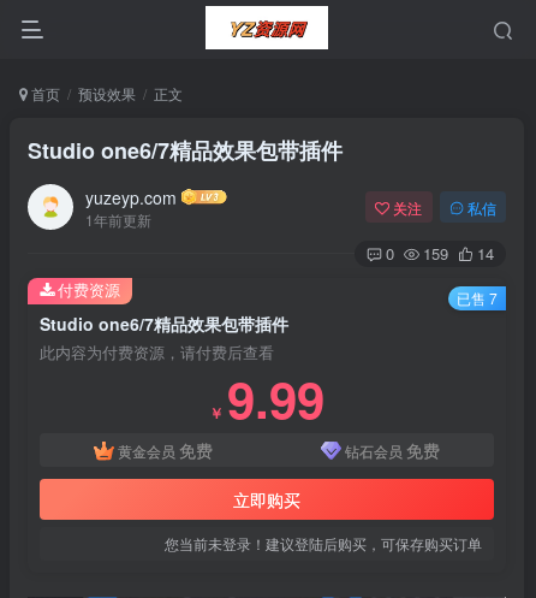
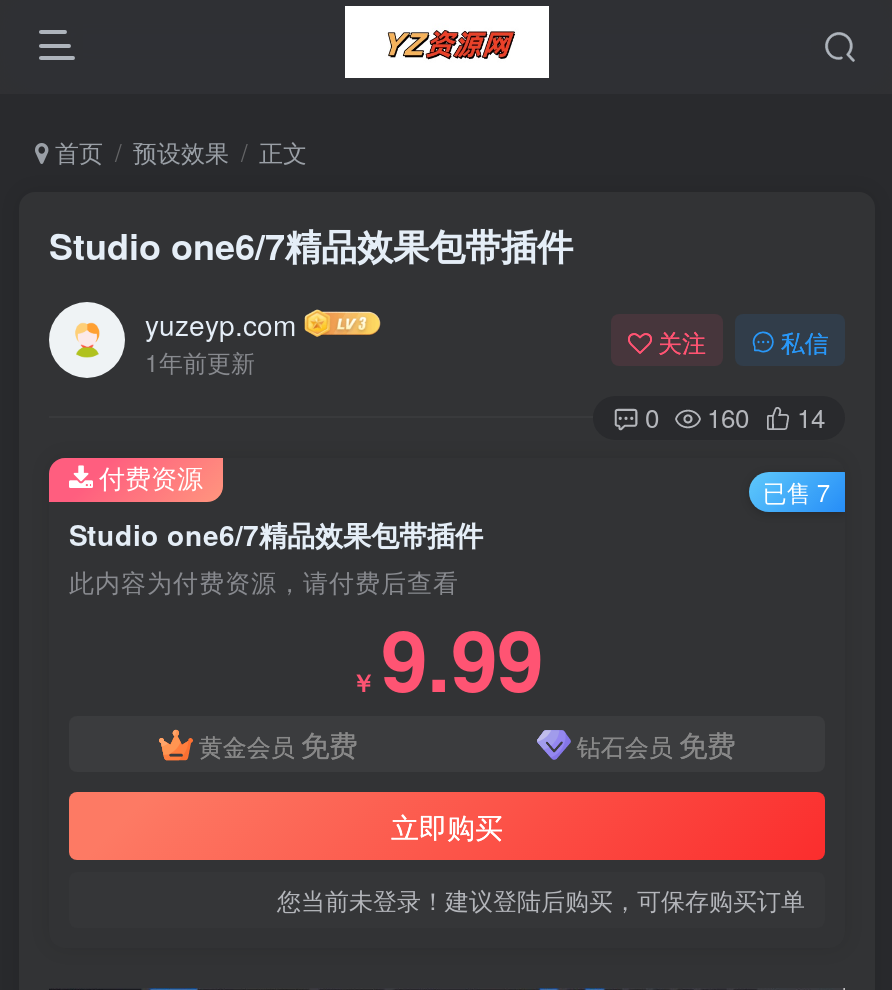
- 0 159 14
+ 0 160 14
